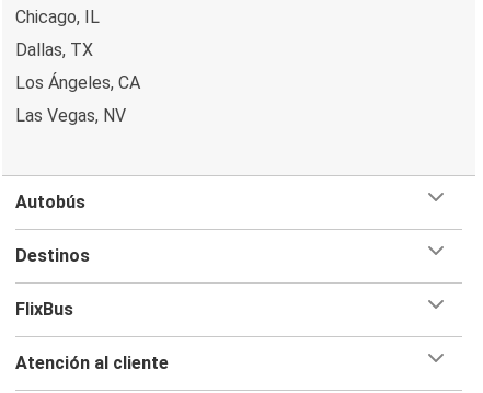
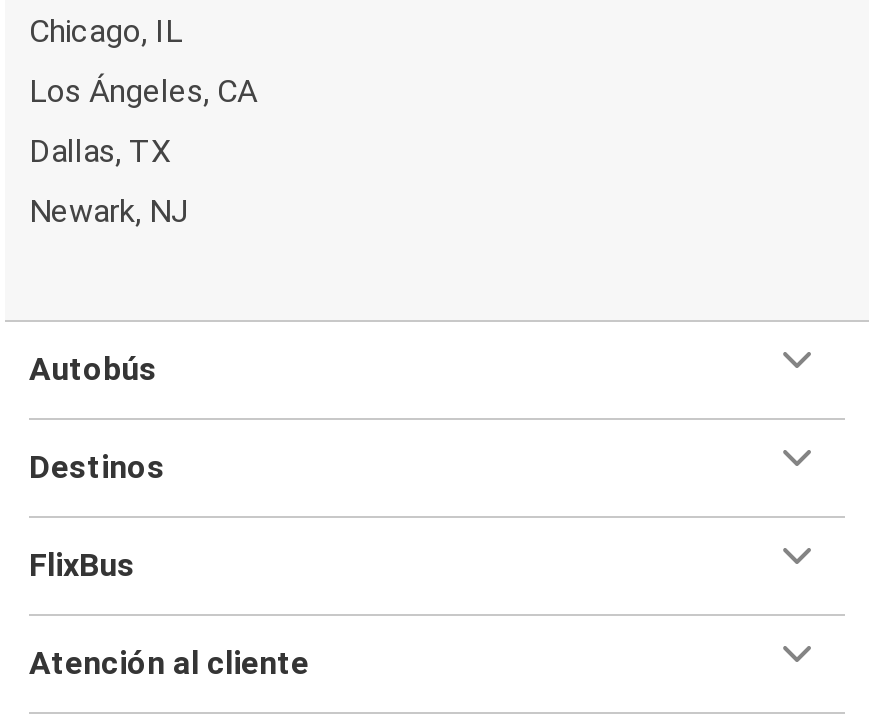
moved down: Dallas, TX

moved up: Los Ángeles, CA

- Las Vegas, NV
+ Newark, NJ
